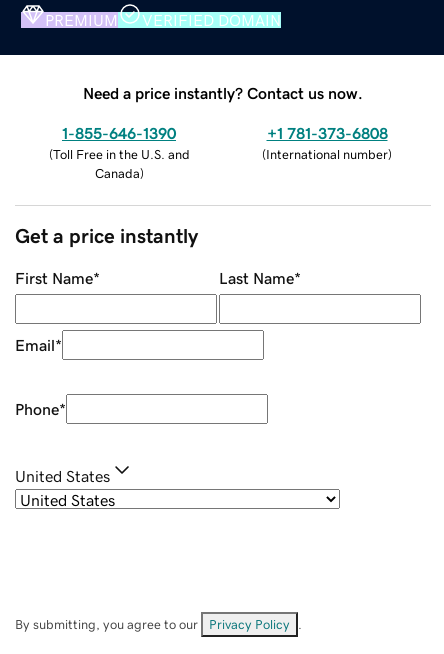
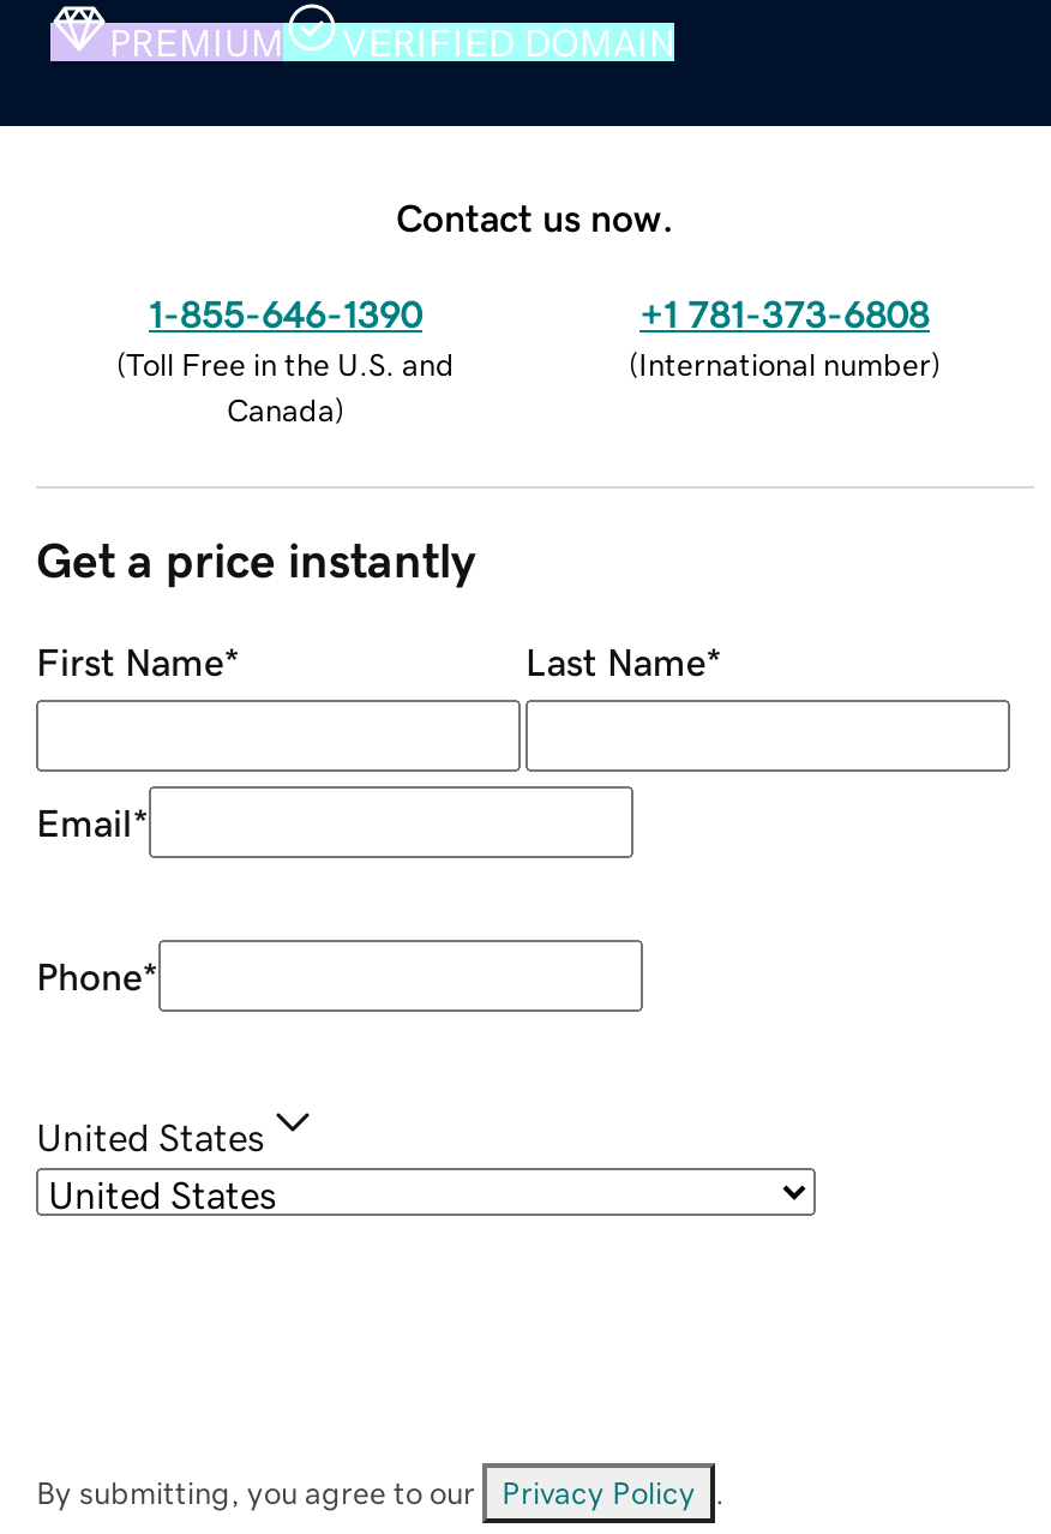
- Need a price instantly? Contact us now.
+ Contact us now.
